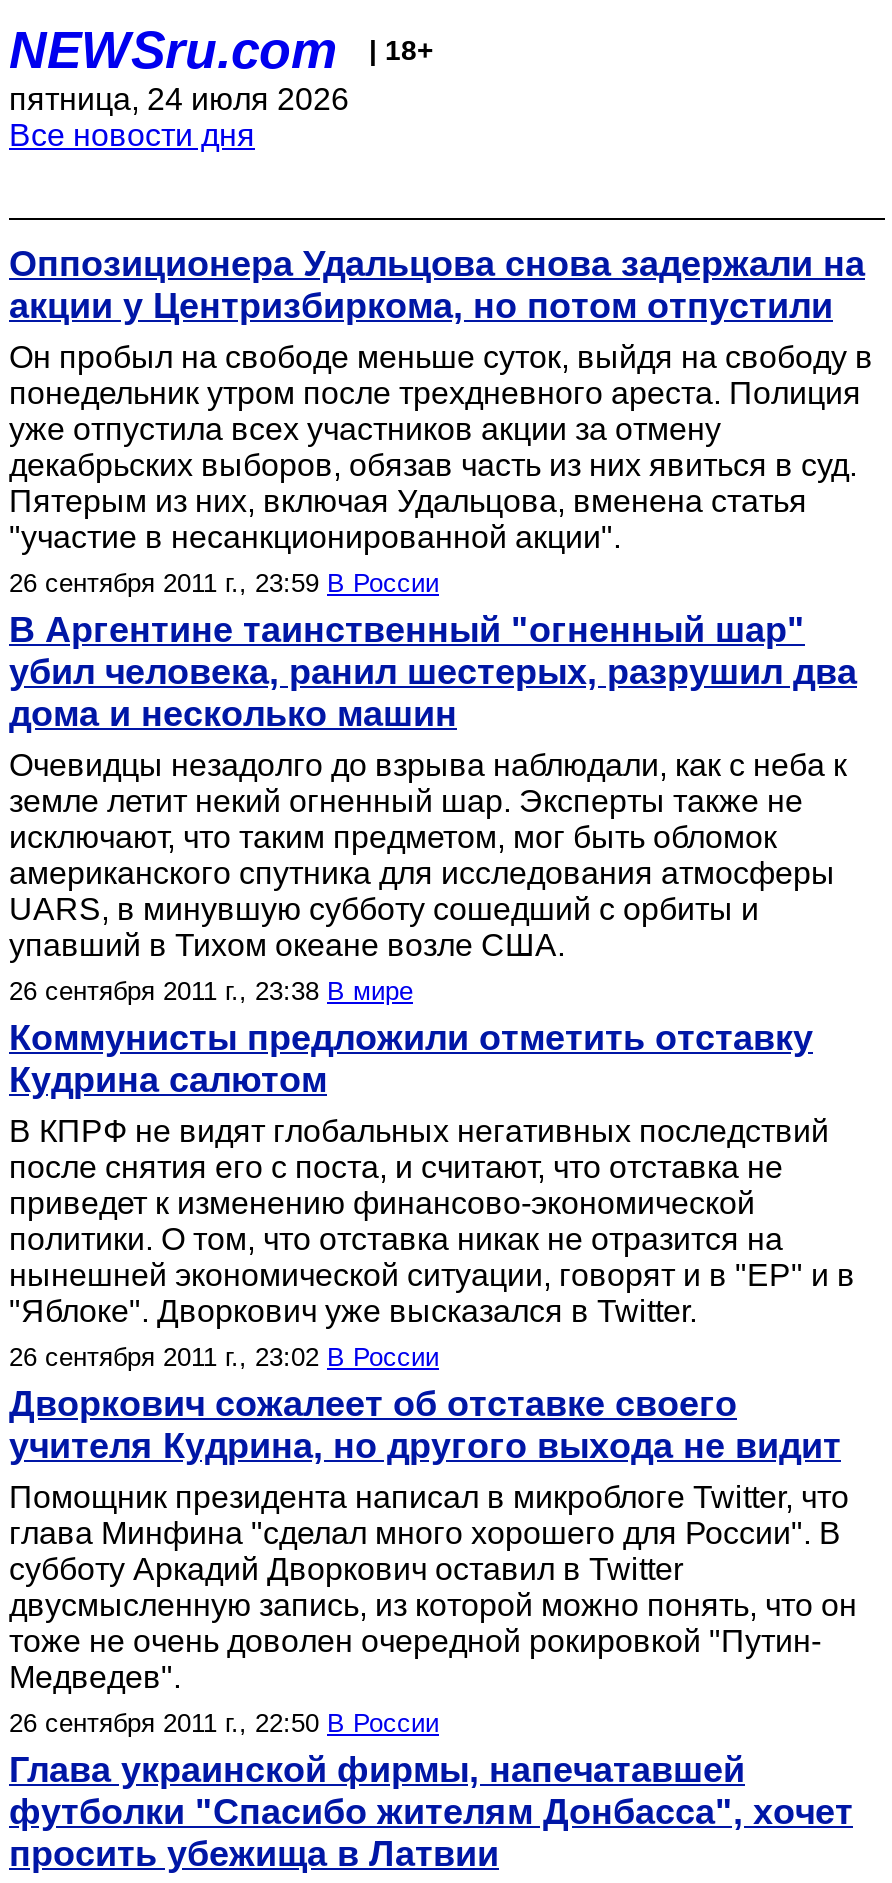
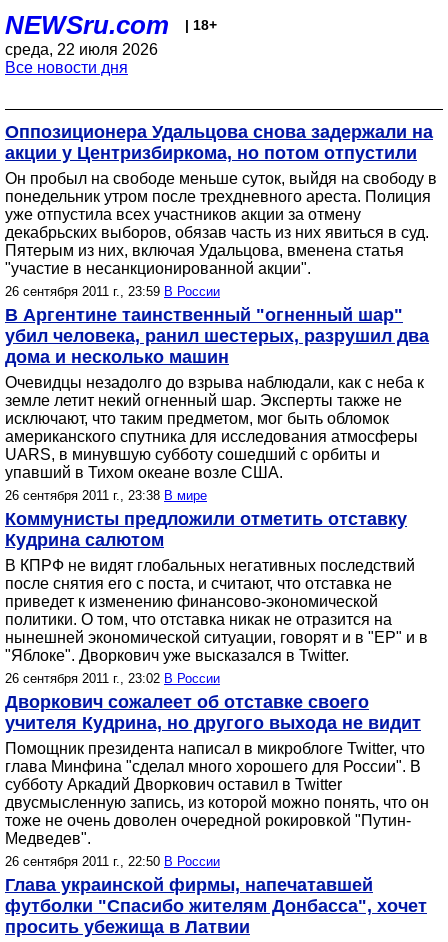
- пятница, 24 июля 2026
+ среда, 22 июля 2026
